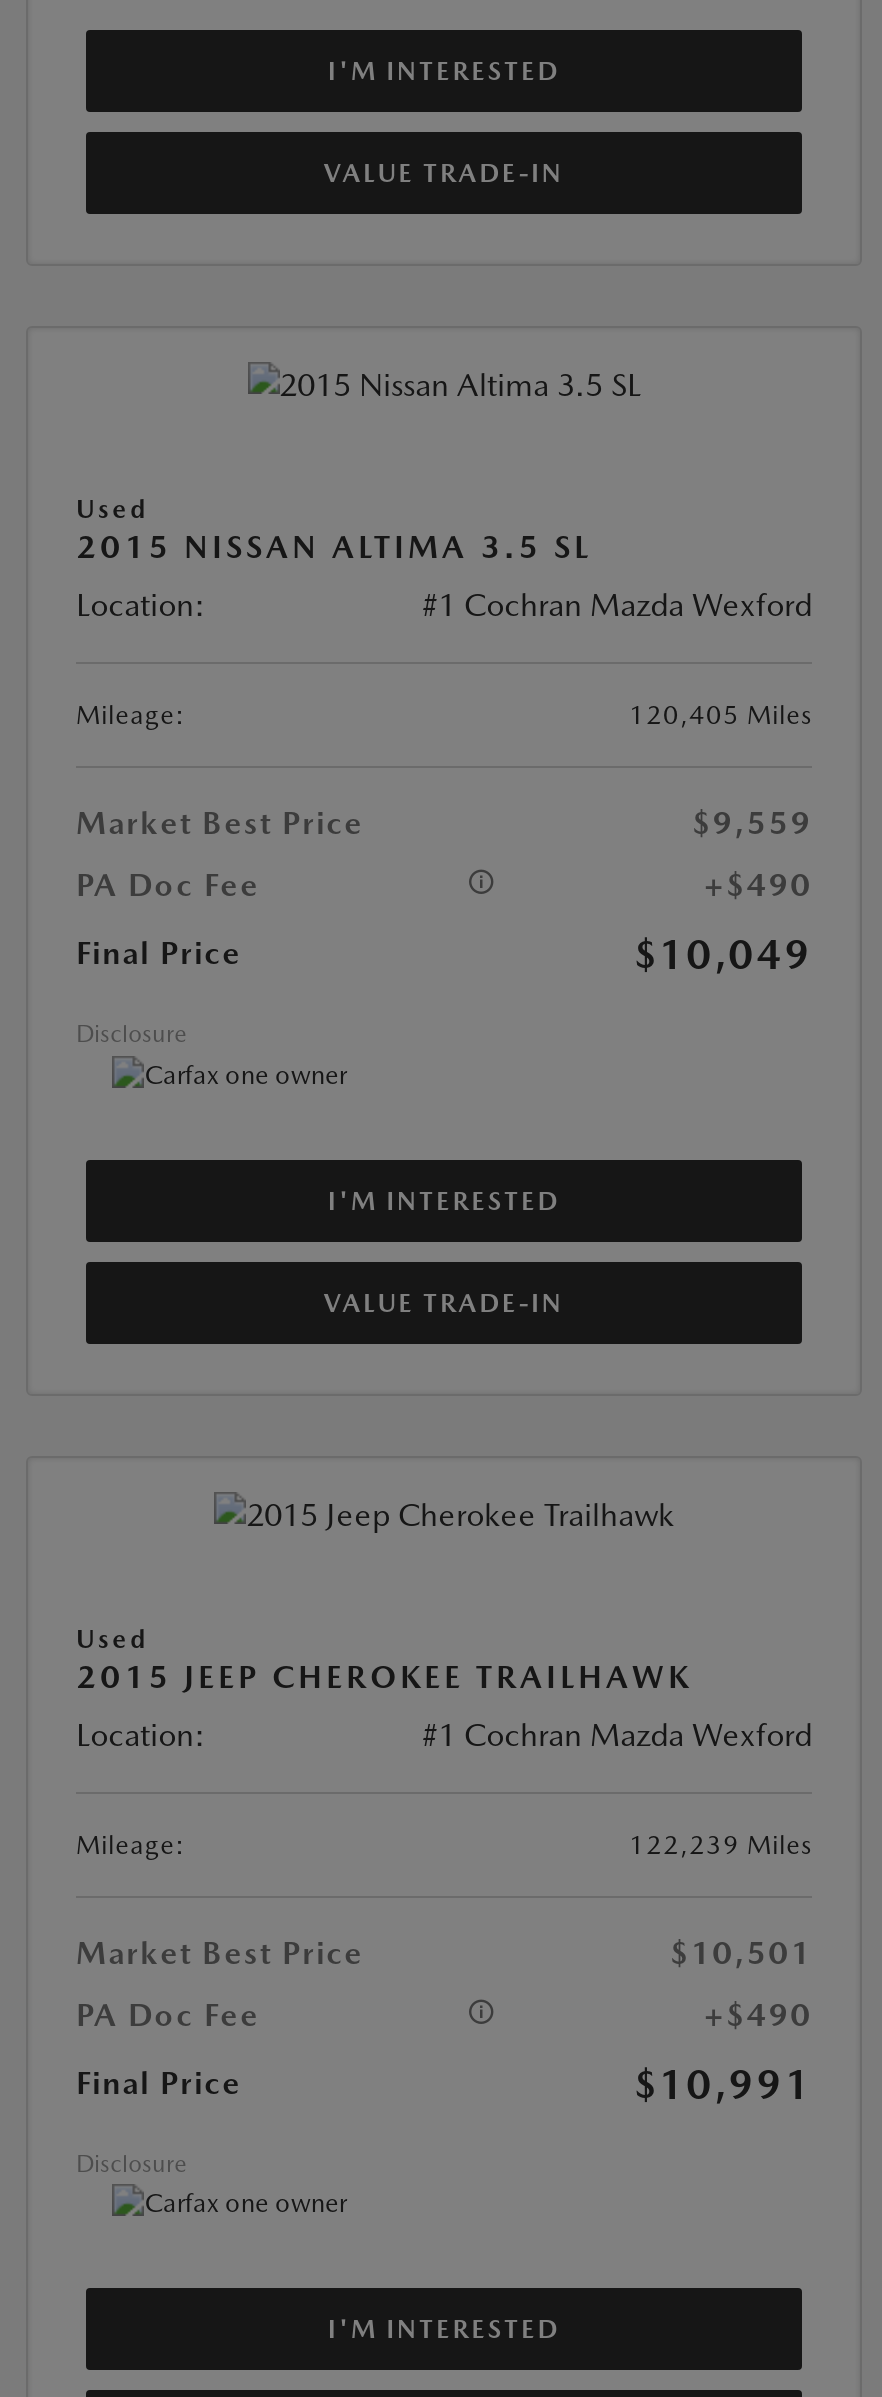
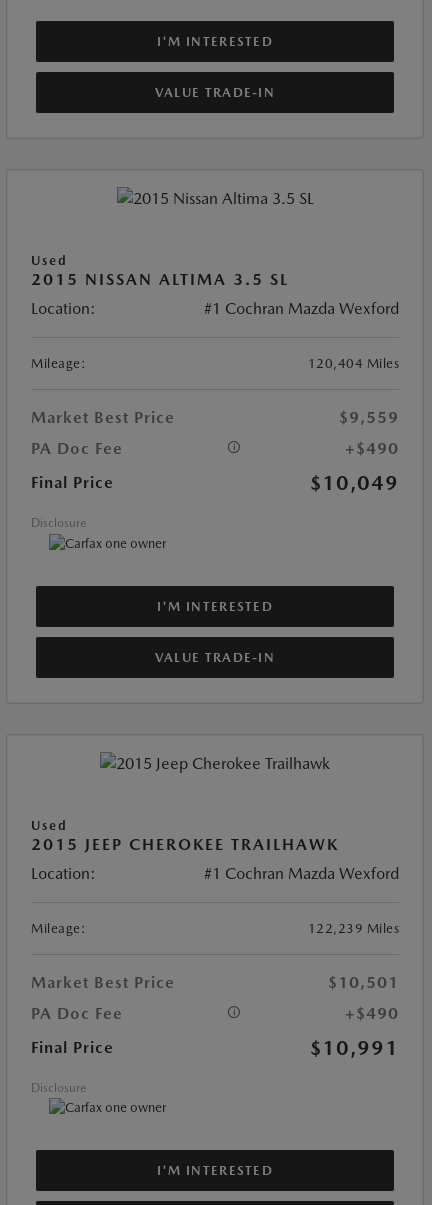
- 120,405 Miles
+ 120,404 Miles
